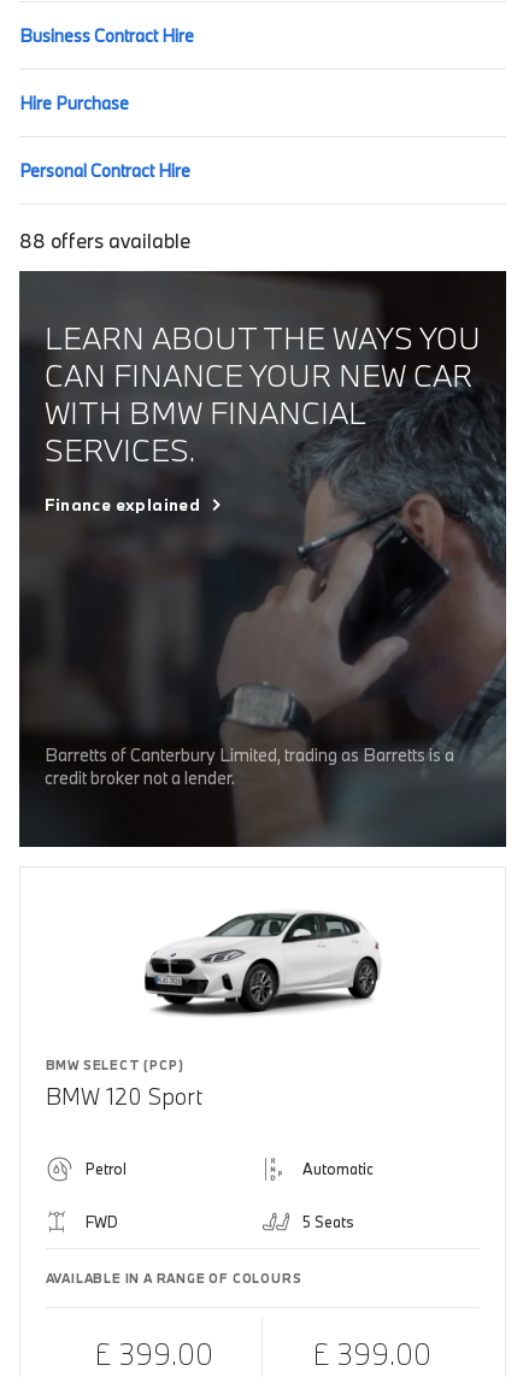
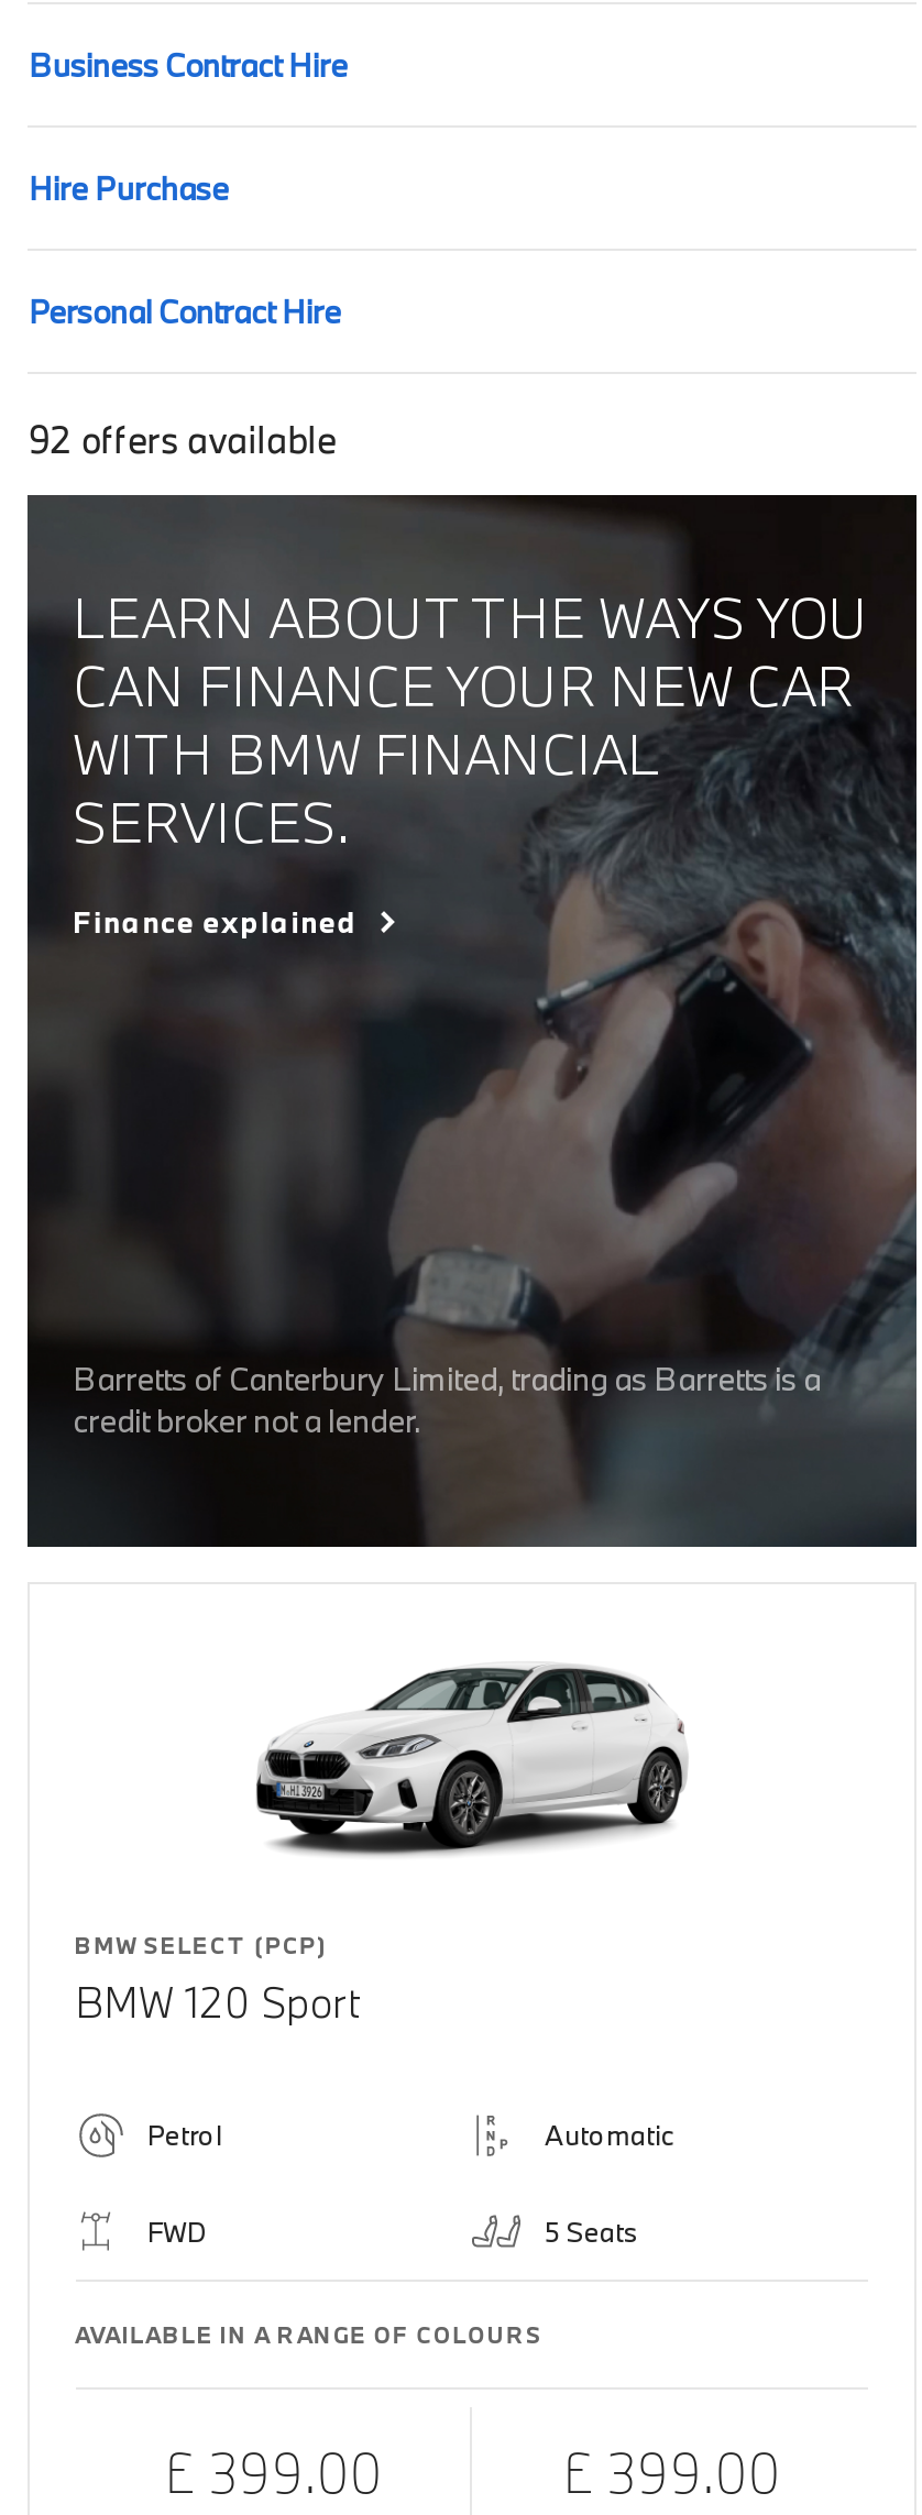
- 88 offers available
+ 92 offers available
